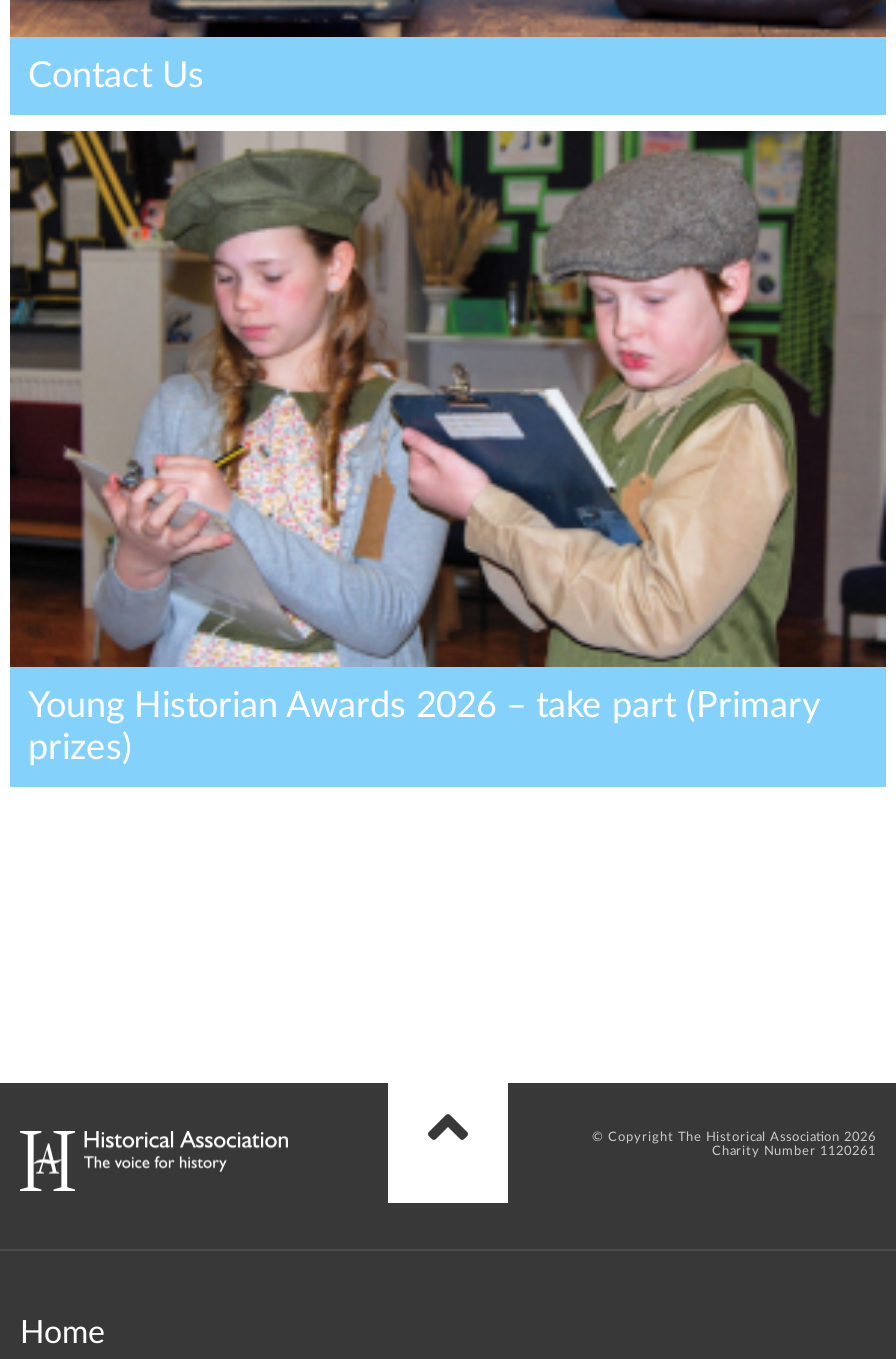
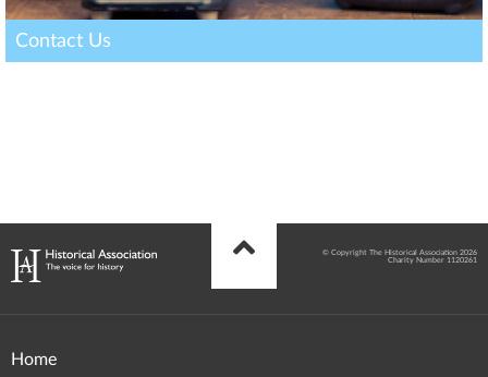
- [image]
- Young Historian Awards 2026 – take part (Primary
- prizes)
